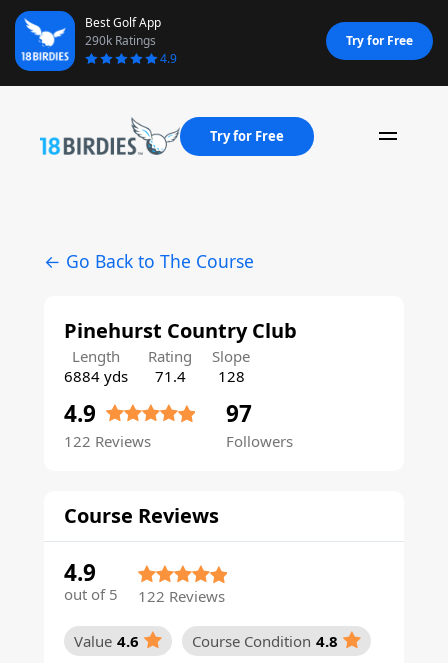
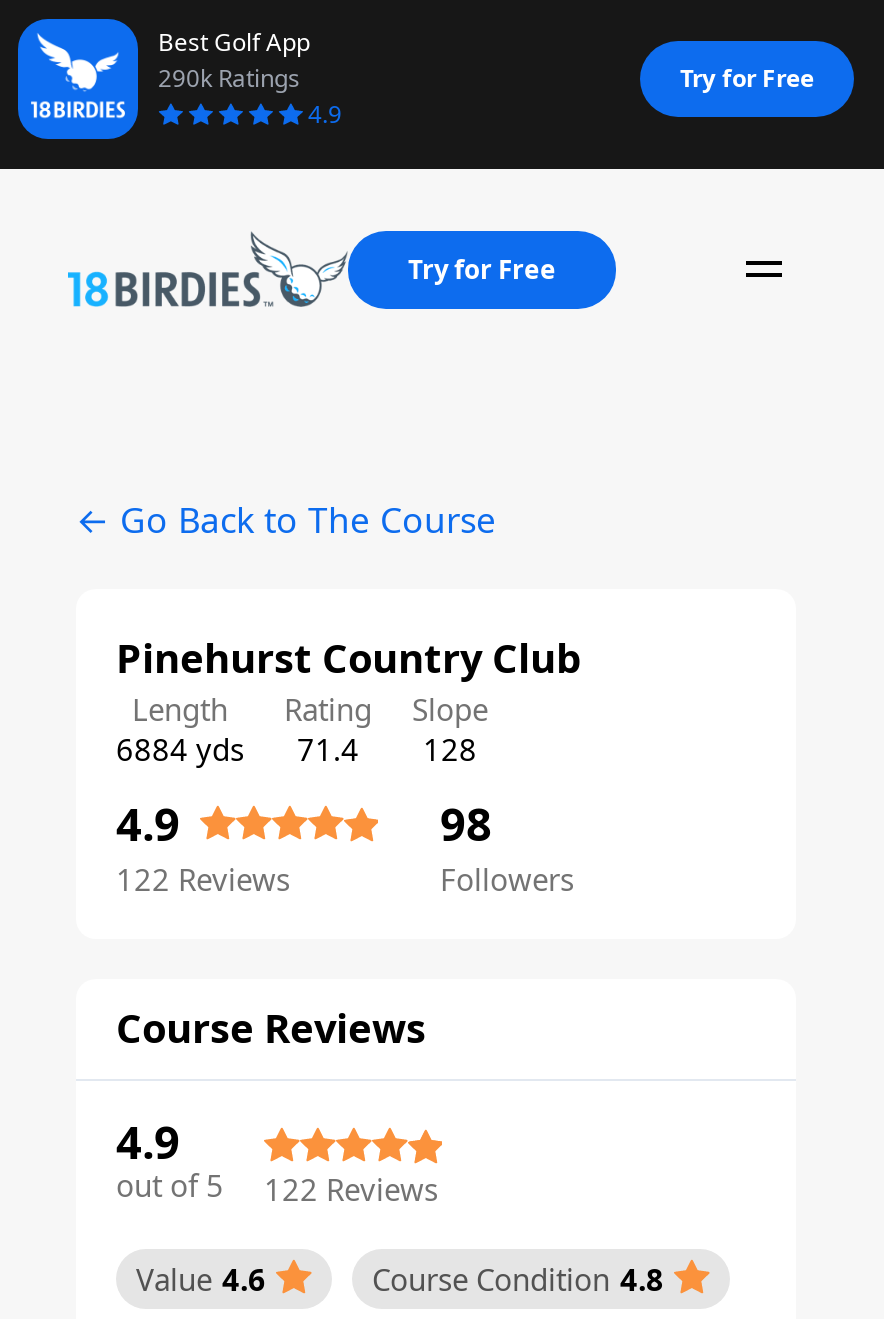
- 97
+ 98
